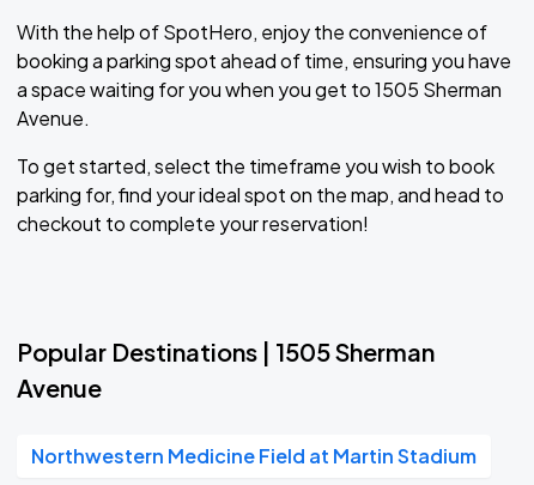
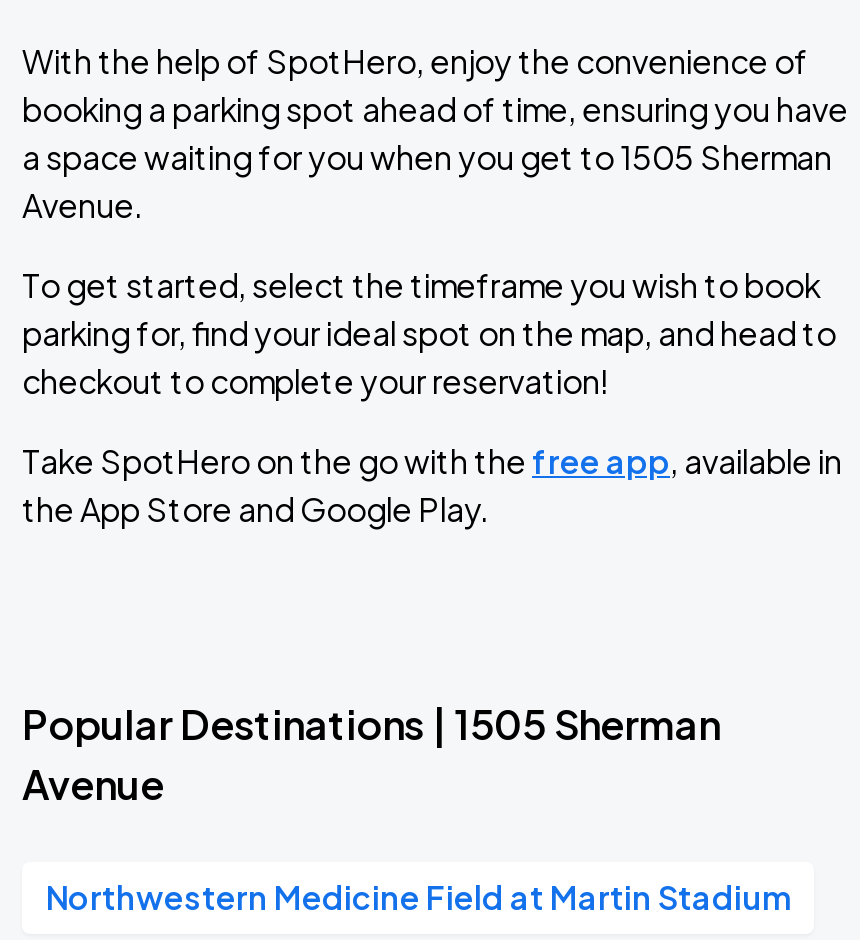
+ Take SpotHero on the go with the free app, available in
+ the App Store and Google Play.
